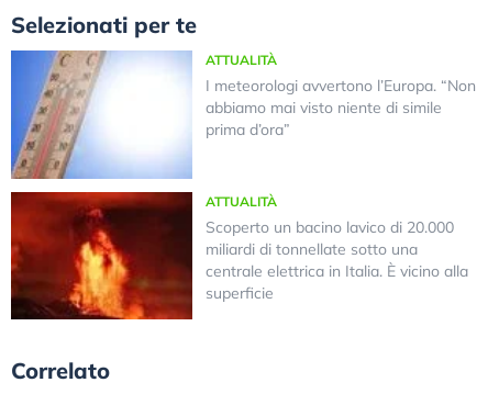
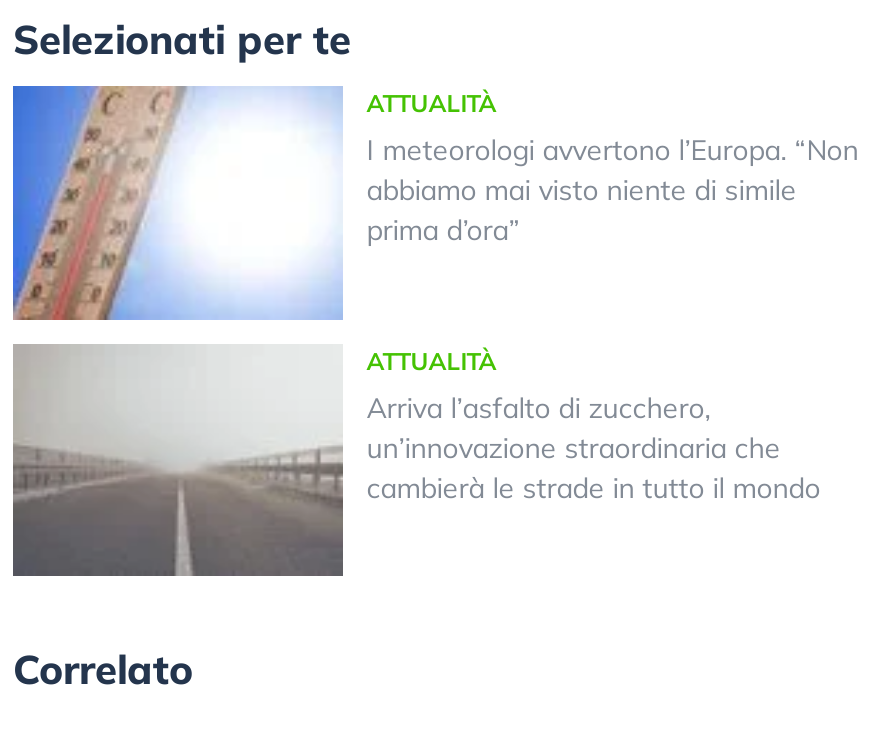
- [image]
- Scoperto un bacino lavico di 20.000
- miliardi di tonnellate sotto una
- centrale elettrica in Italia. È vicino alla
- superficie
+ [image]
+ Arriva l’asfalto di zucchero,
+ un’innovazione straordinaria che
+ cambierà le strade in tutto il mondo
